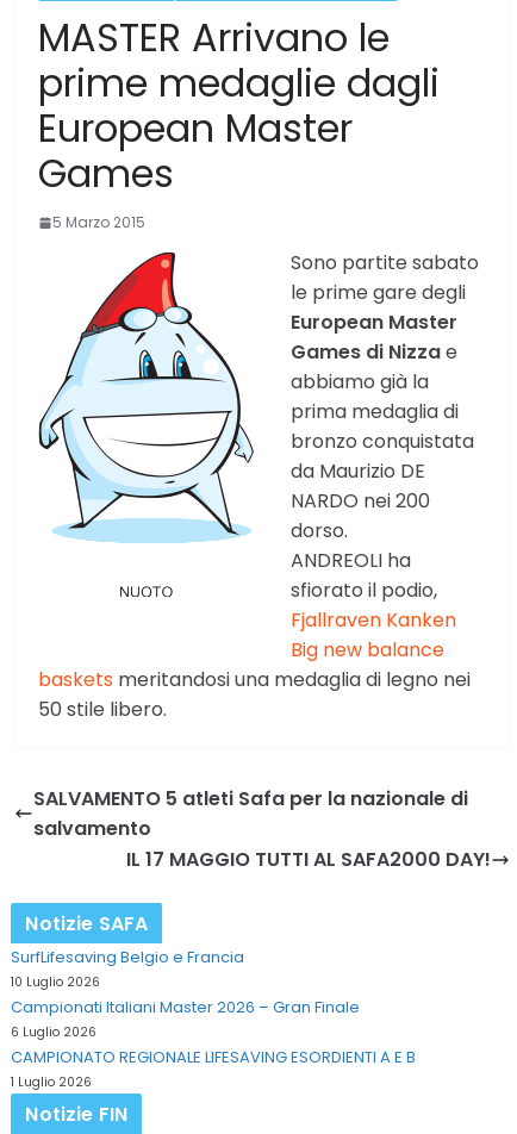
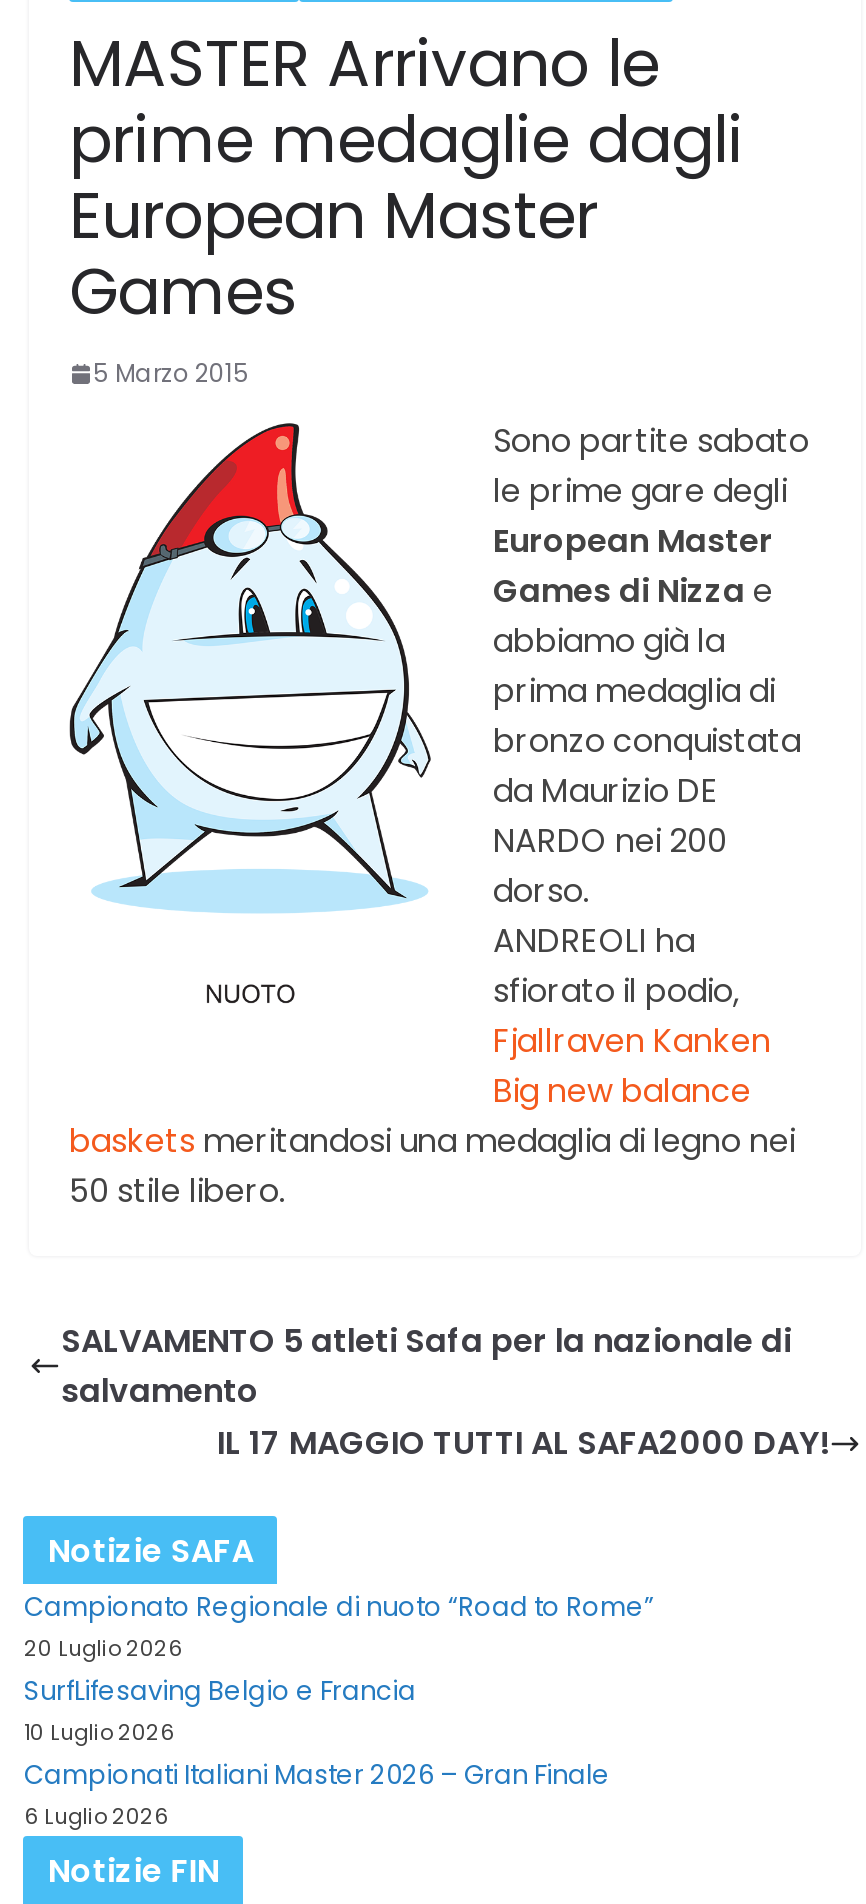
+ Campionato Regionale di nuoto “Road to Rome”
+ 20 Luglio 2026

moved down: SurfLifesaving Belgio e Francia | 10 Luglio 2026 | Campionati Italiani Master 2026 – Gran Finale | 6 Luglio 2026

- CAMPIONATO REGIONALE LIFESAVING ESORDIENTI A E B
- 1 Luglio 2026
